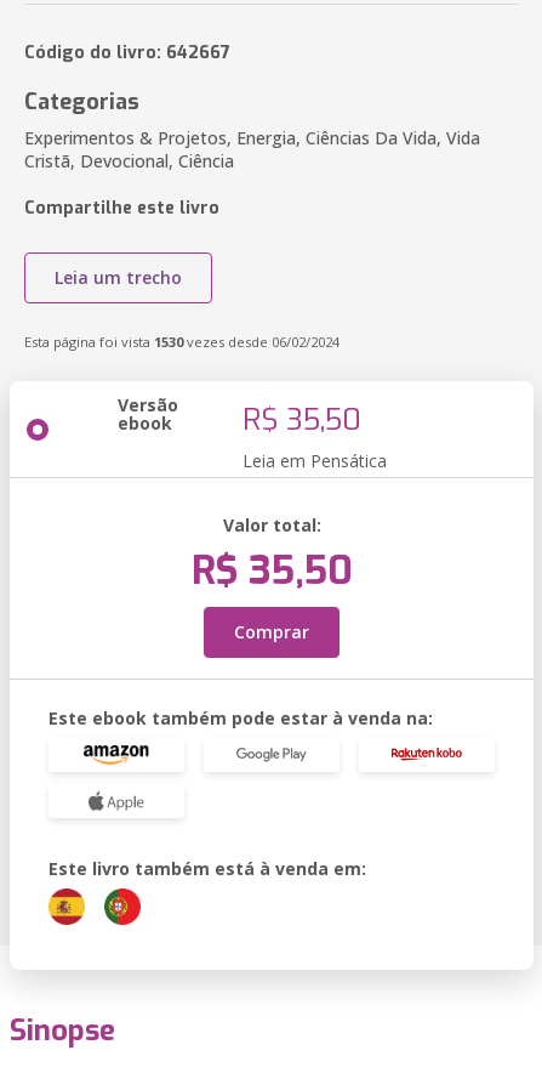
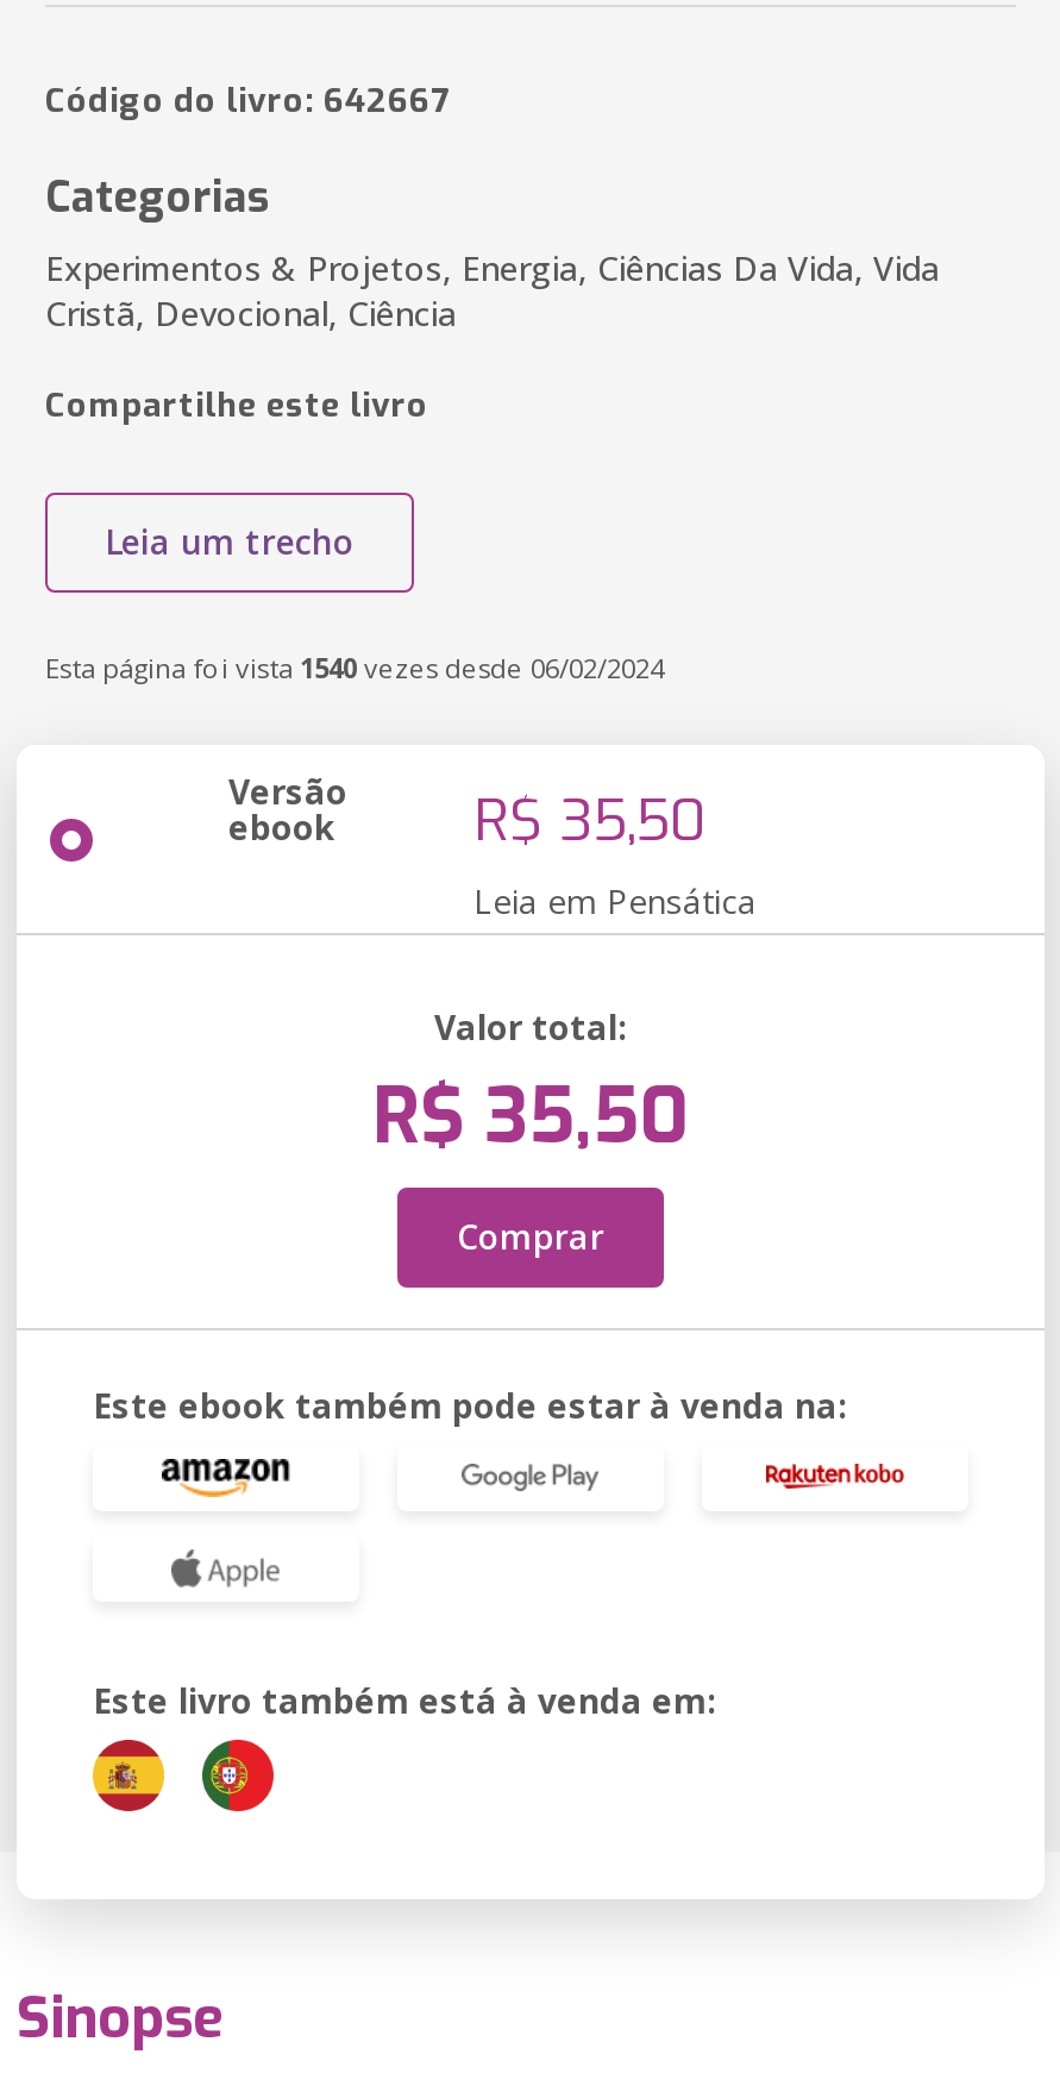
- Esta página foi vista 1530 vezes desde 06/02/2024
+ Esta página foi vista 1540 vezes desde 06/02/2024
